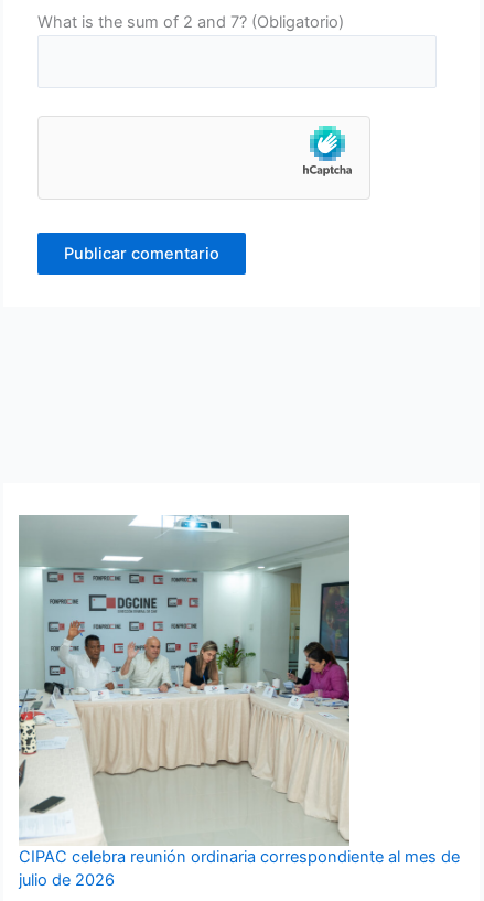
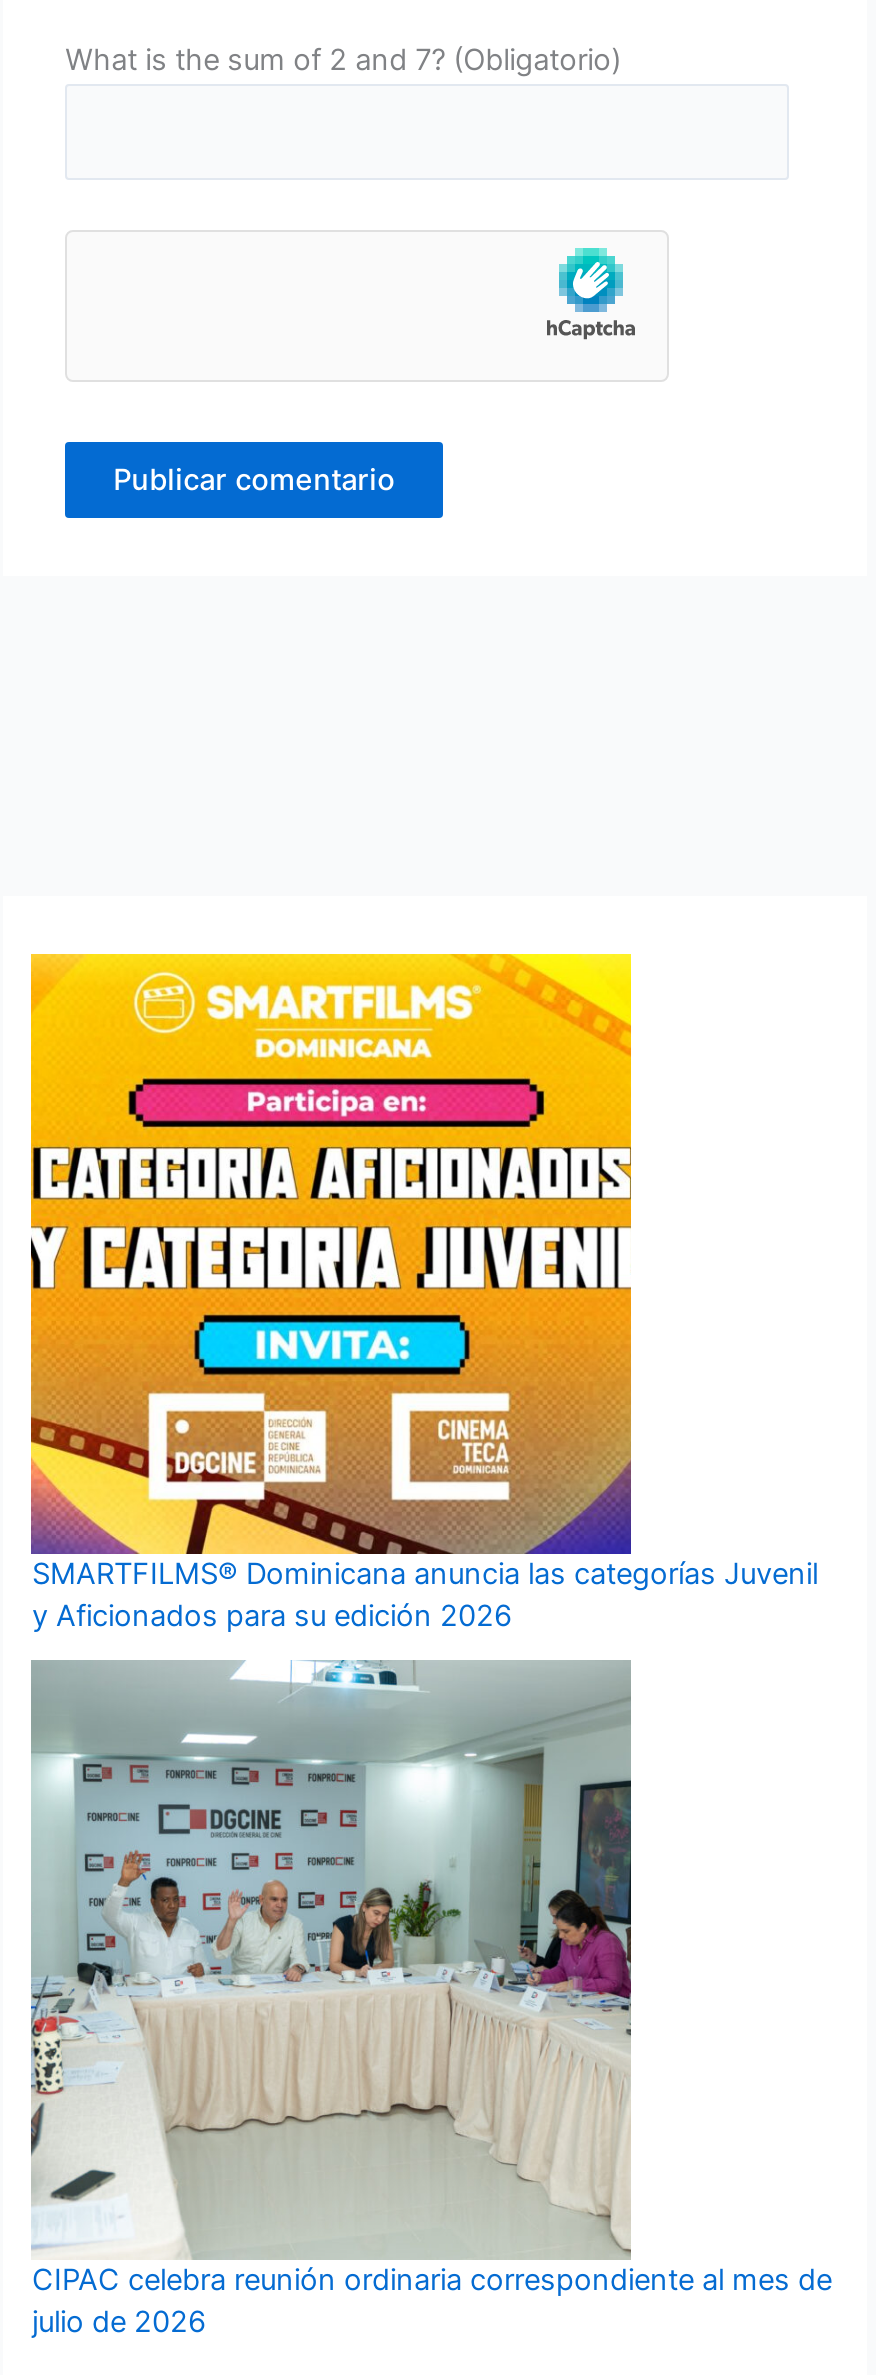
+ [image]
+ SMARTFILMS® Dominicana anuncia las categorías Juvenil
+ y Aficionados para su edición 2026
